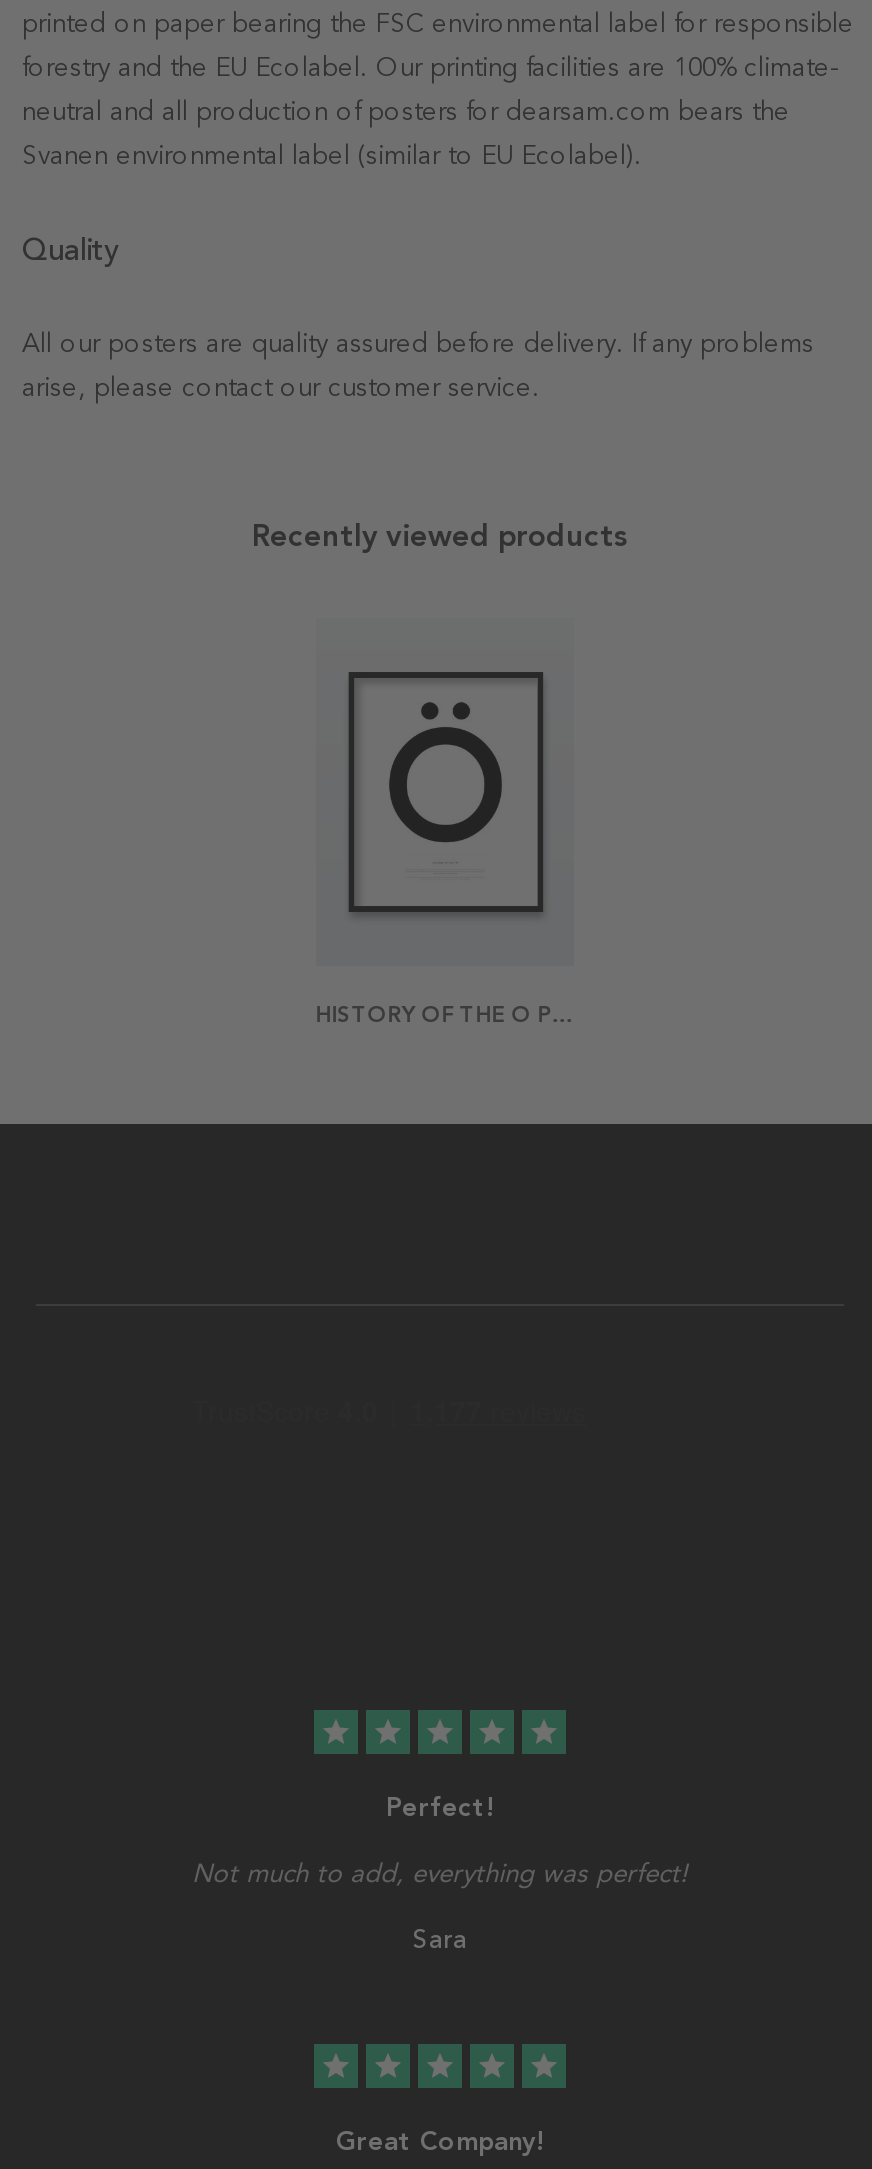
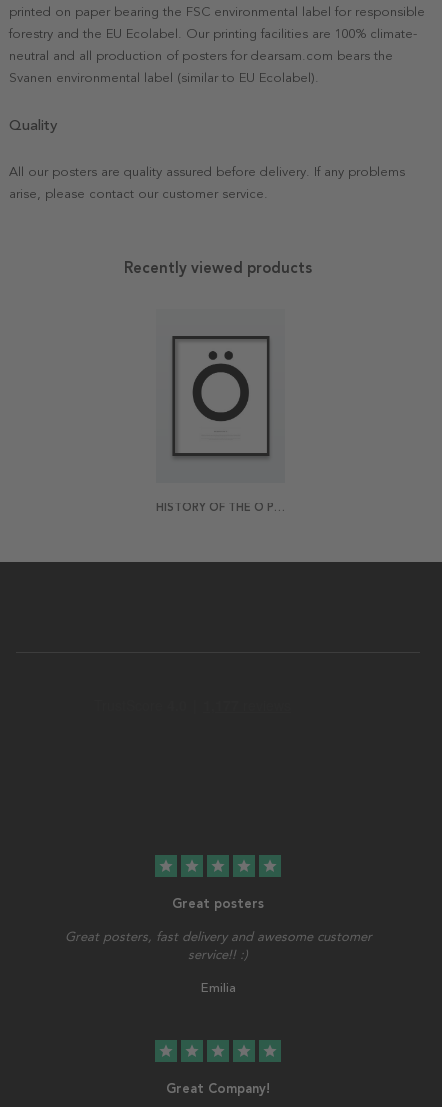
- Perfect!
+ Great posters

- Not much to add, everything was perfect!
+ Great posters, fast delivery and awesome customer
+ service!! :)

- Sara
+ Emilia
